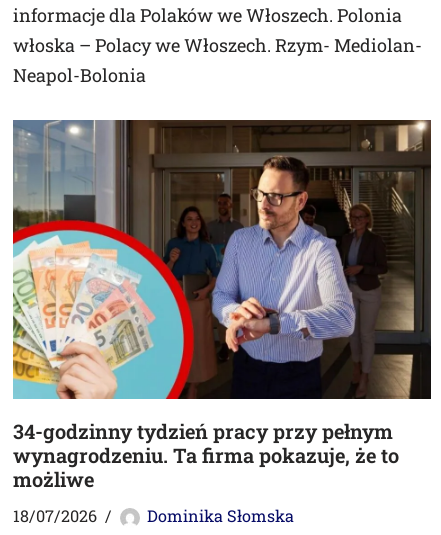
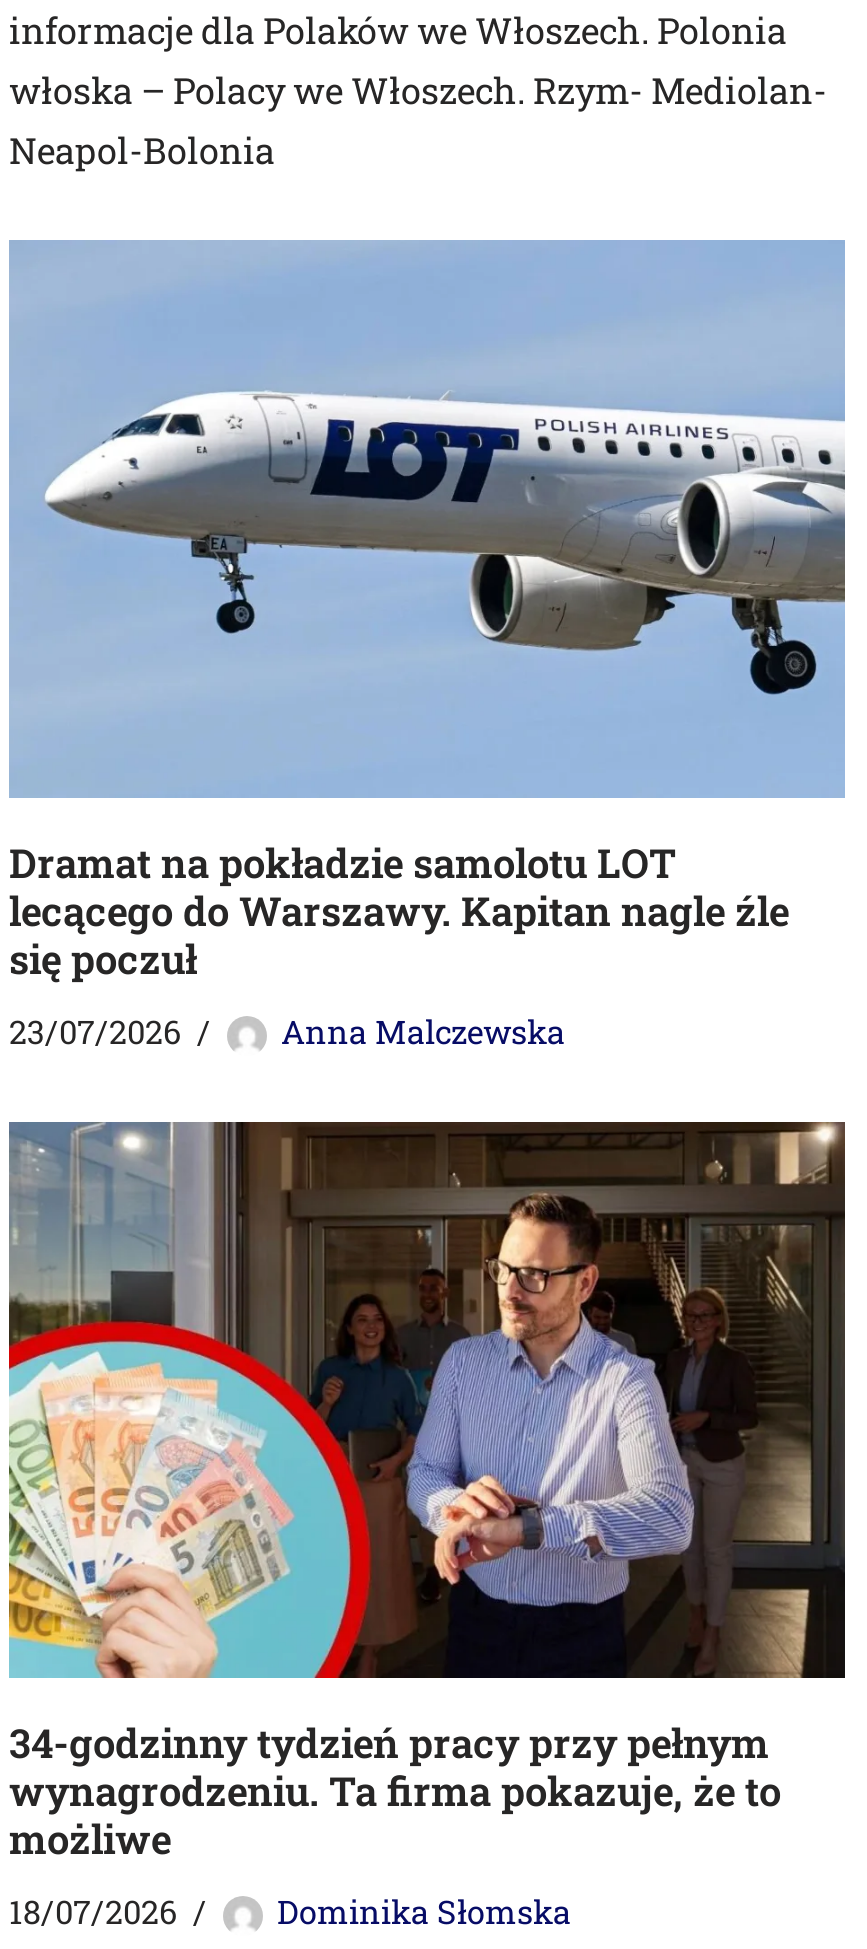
+ [image]
+ Dramat na pokładzie samolotu LOT
+ lecącego do Warszawy. Kapitan nagle źle
+ się poczuł
+ 23/07/2026
+ Anna Malczewska
